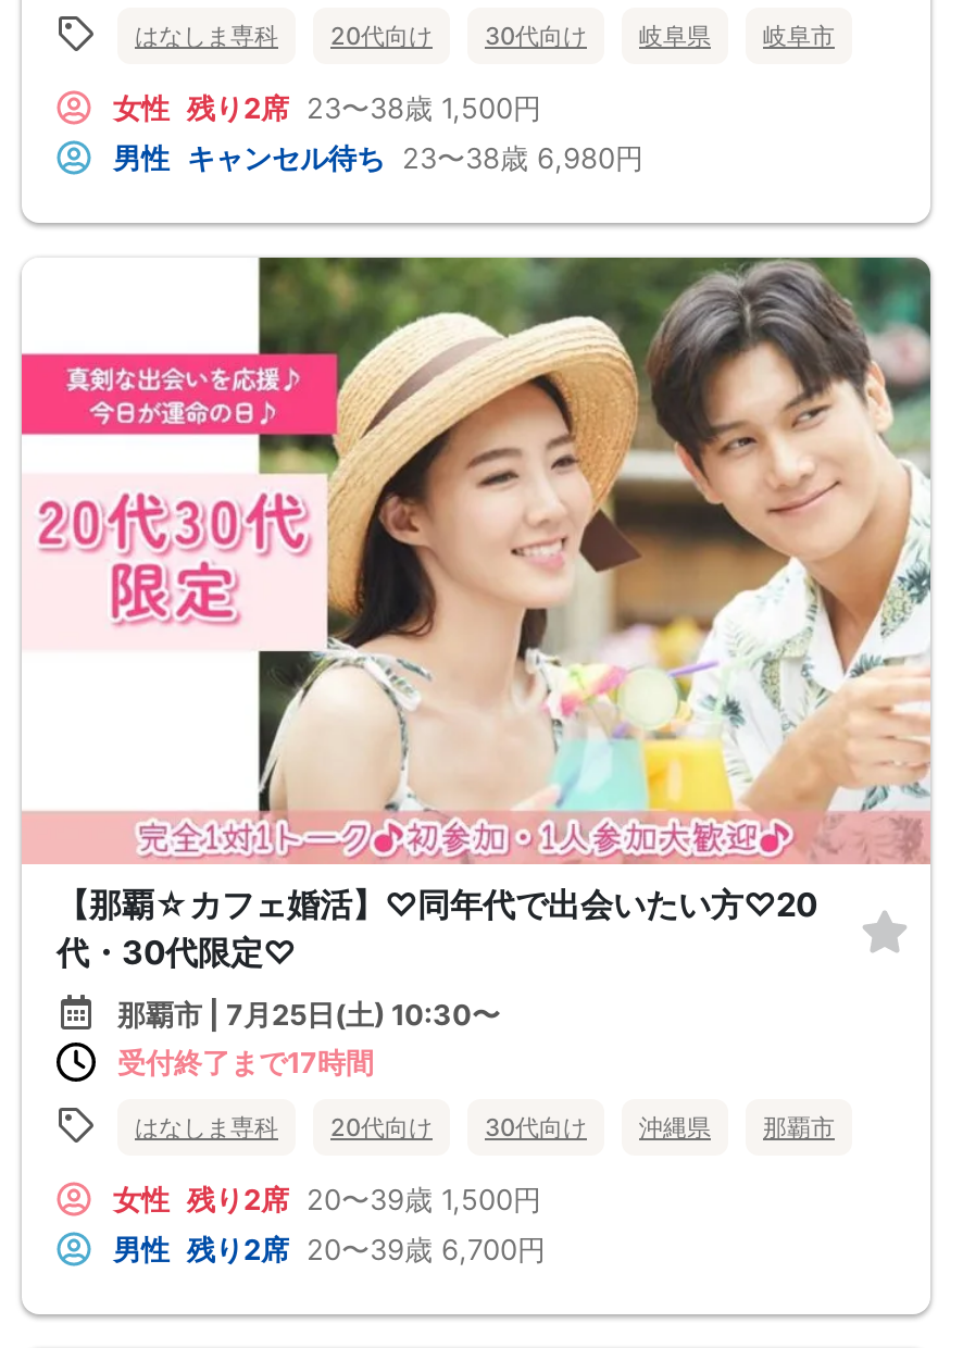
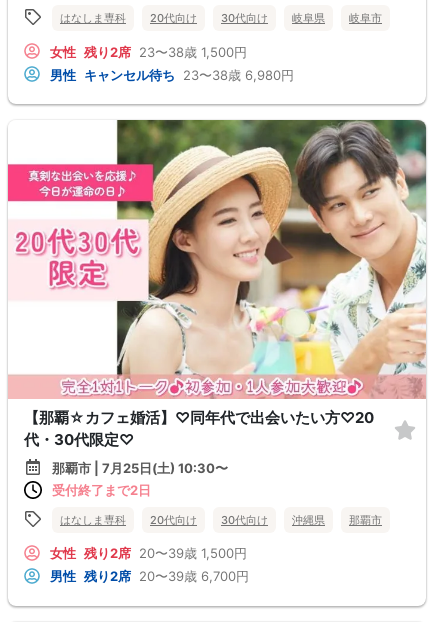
- 受付終了まで17時間
+ 受付終了まで2日
